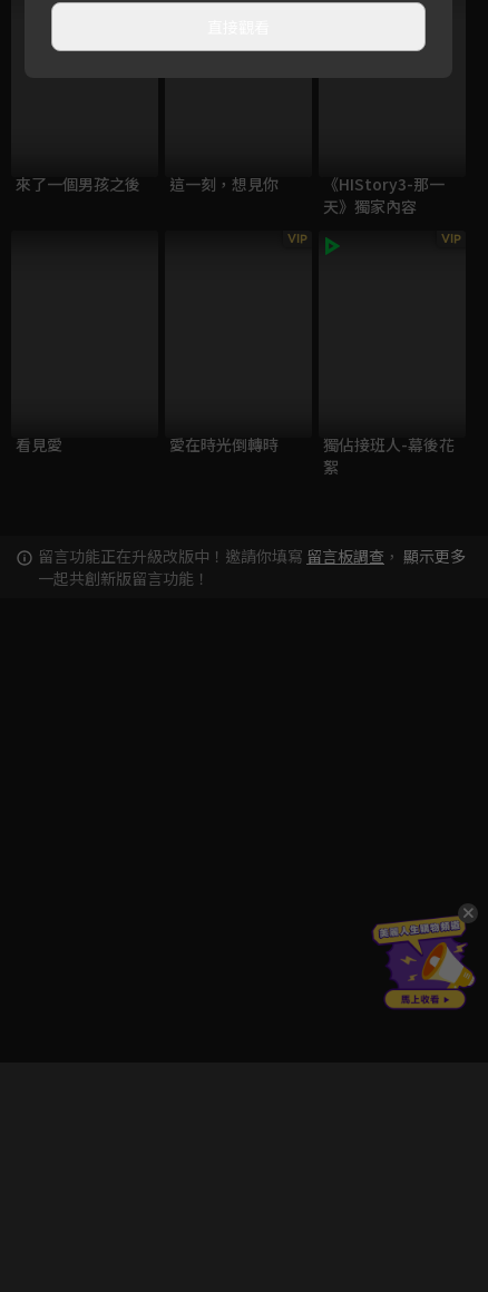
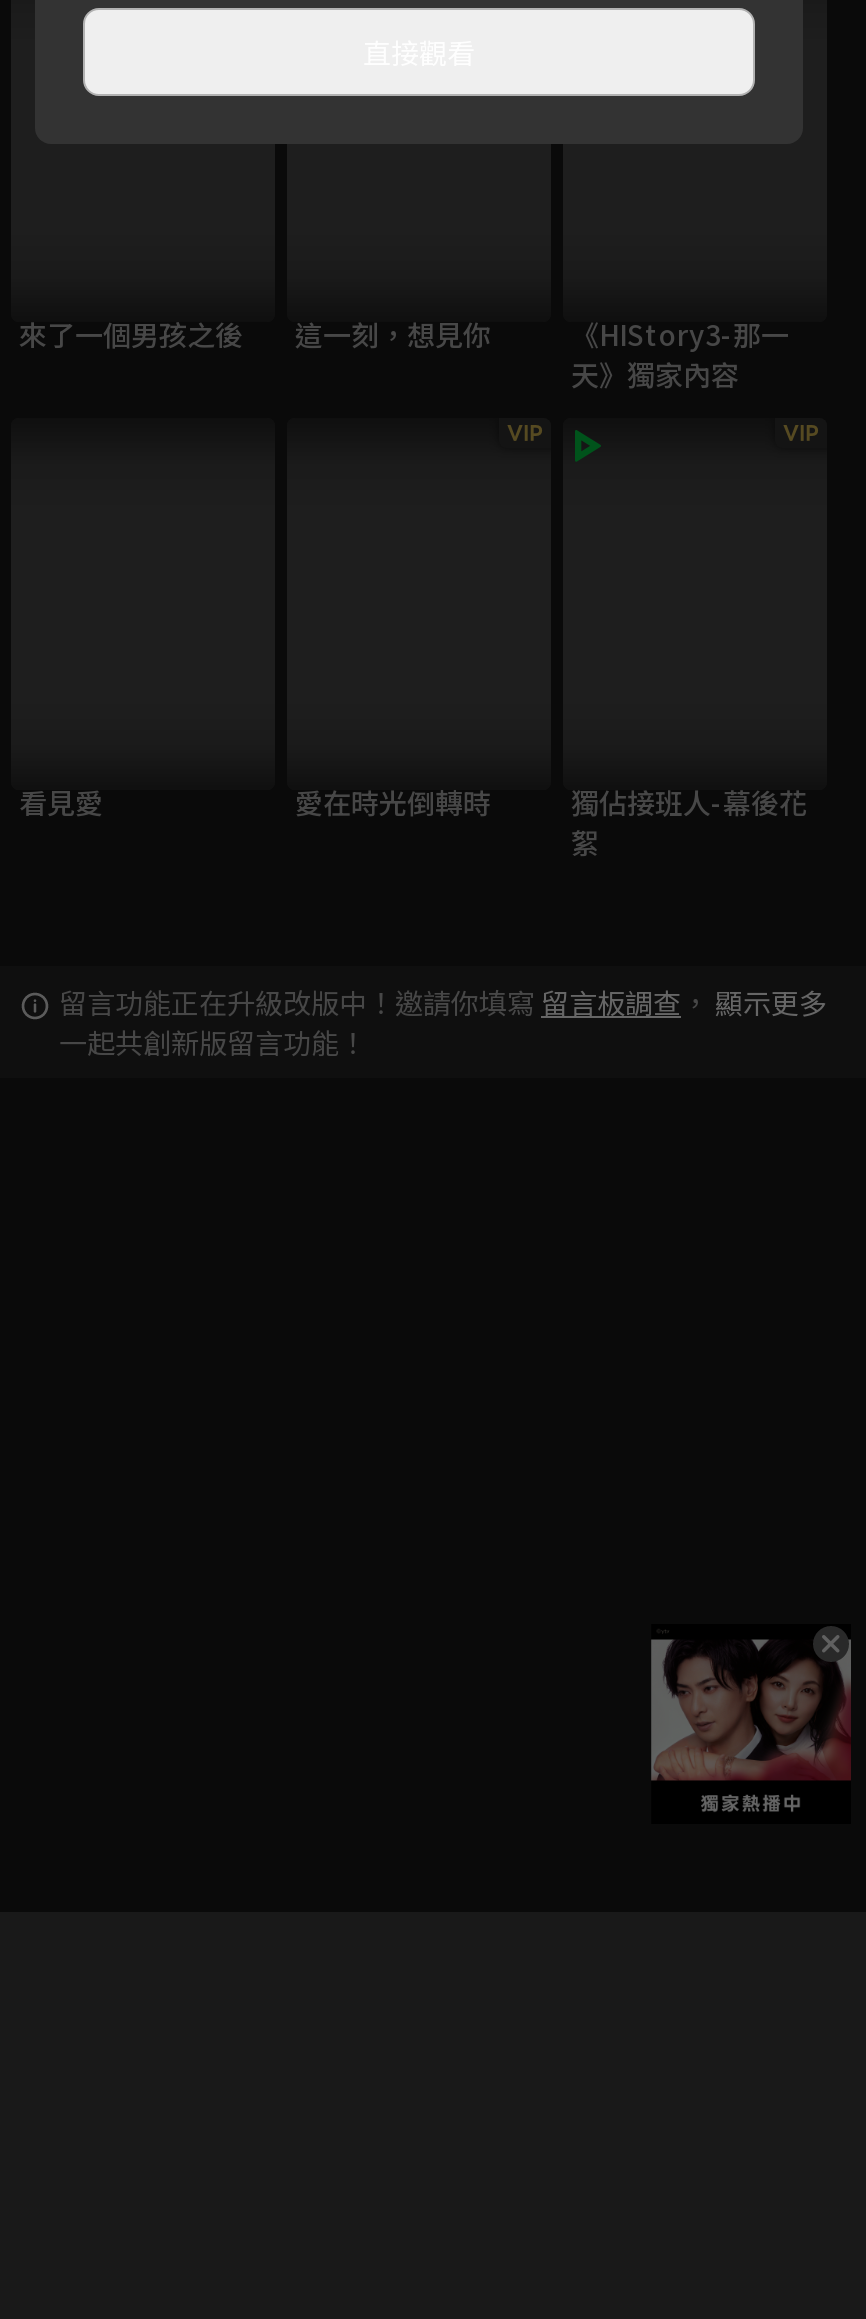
- [image]
+ [image]
